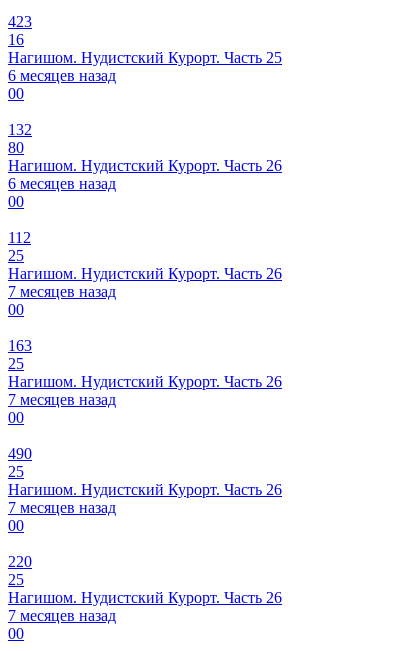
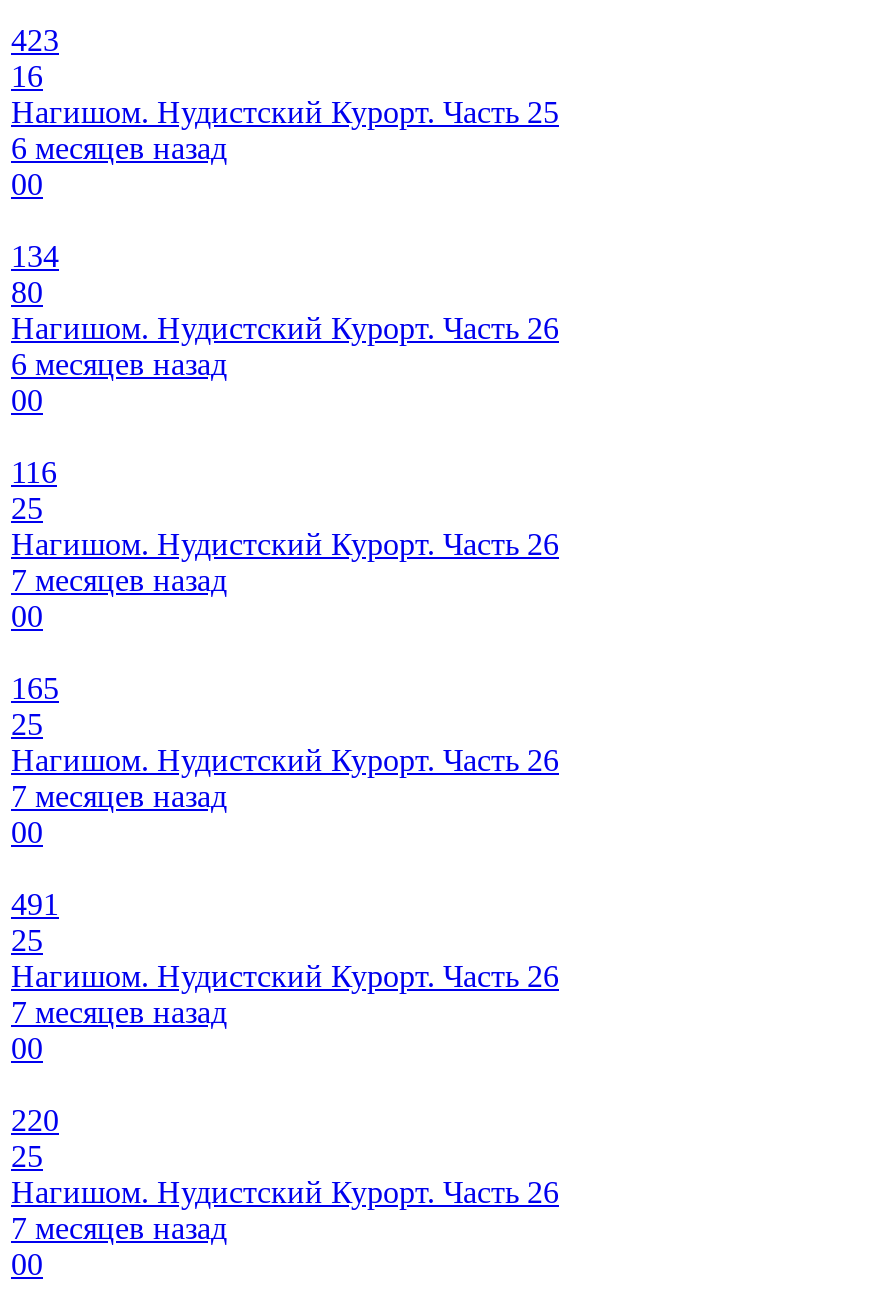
- 132
+ 134

- 112
+ 116

- 163
+ 165

- 490
+ 491
